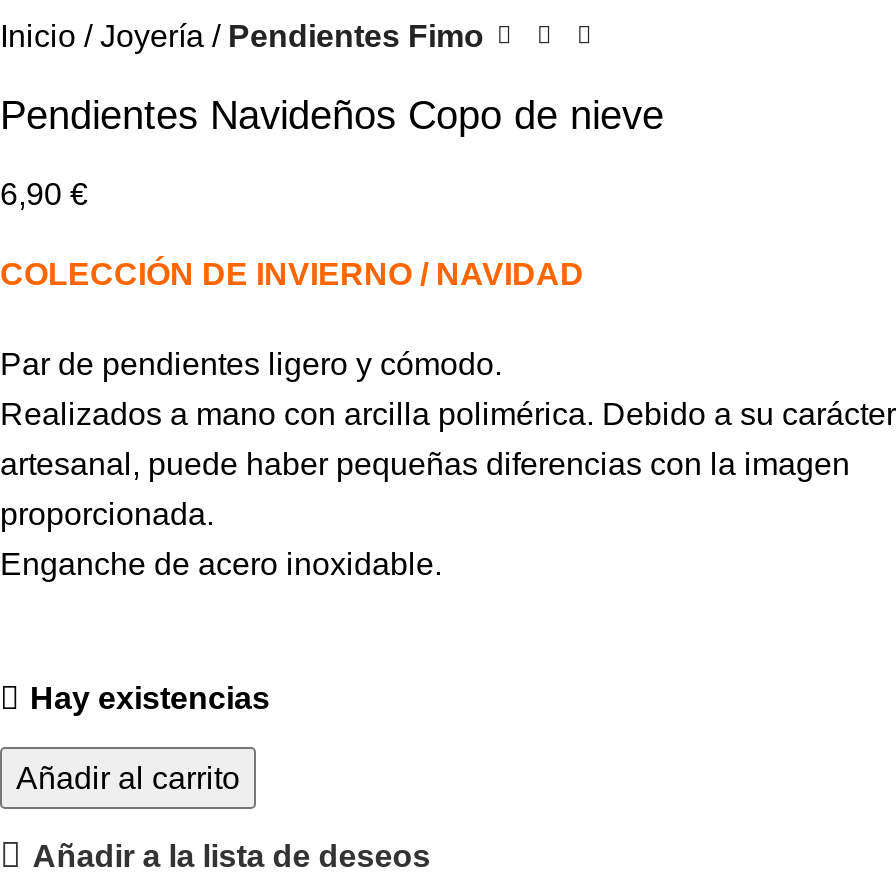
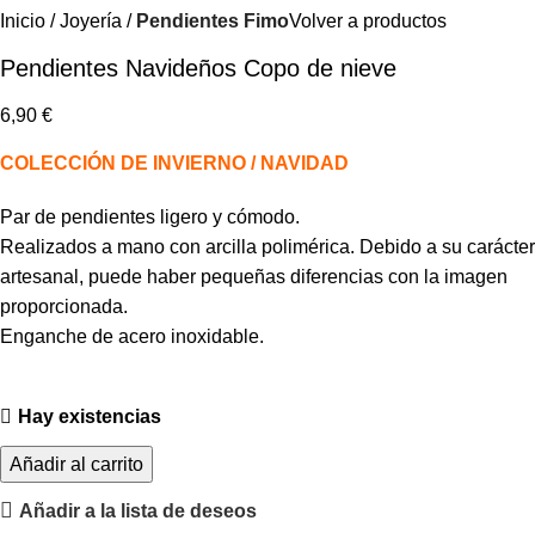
- Pendientes Fimo
+ Pendientes FimoVolver a productos
